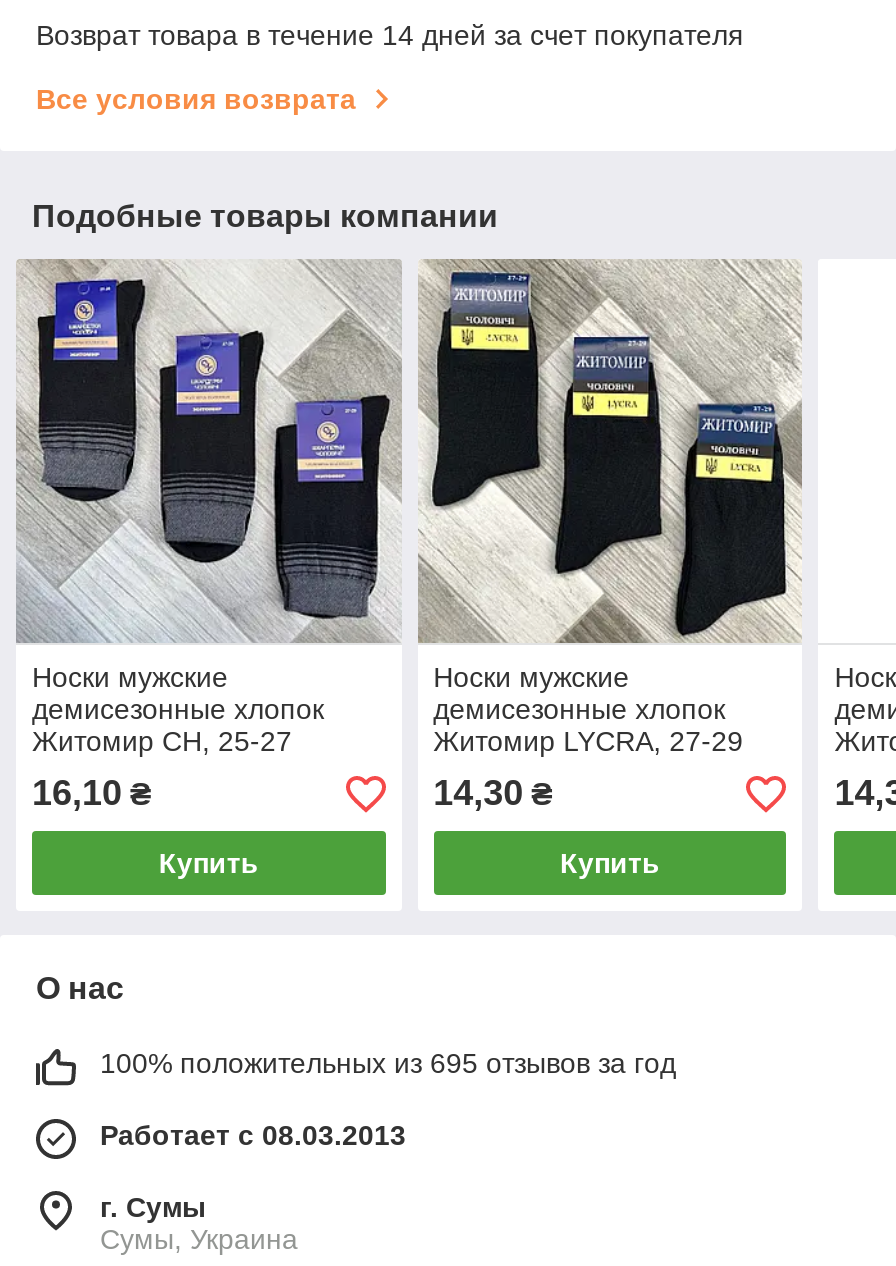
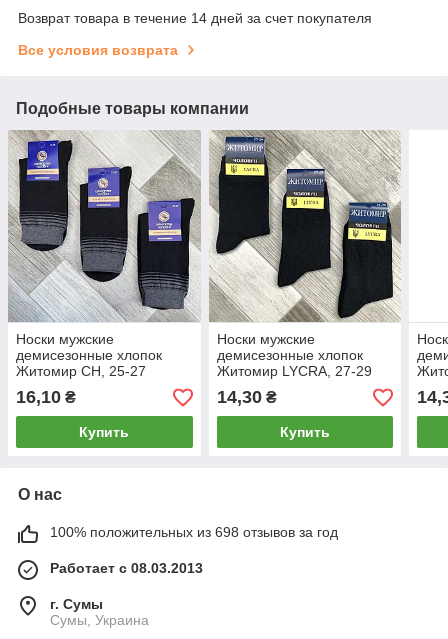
- 100% положительных из 695 отзывов за год
+ 100% положительных из 698 отзывов за год
